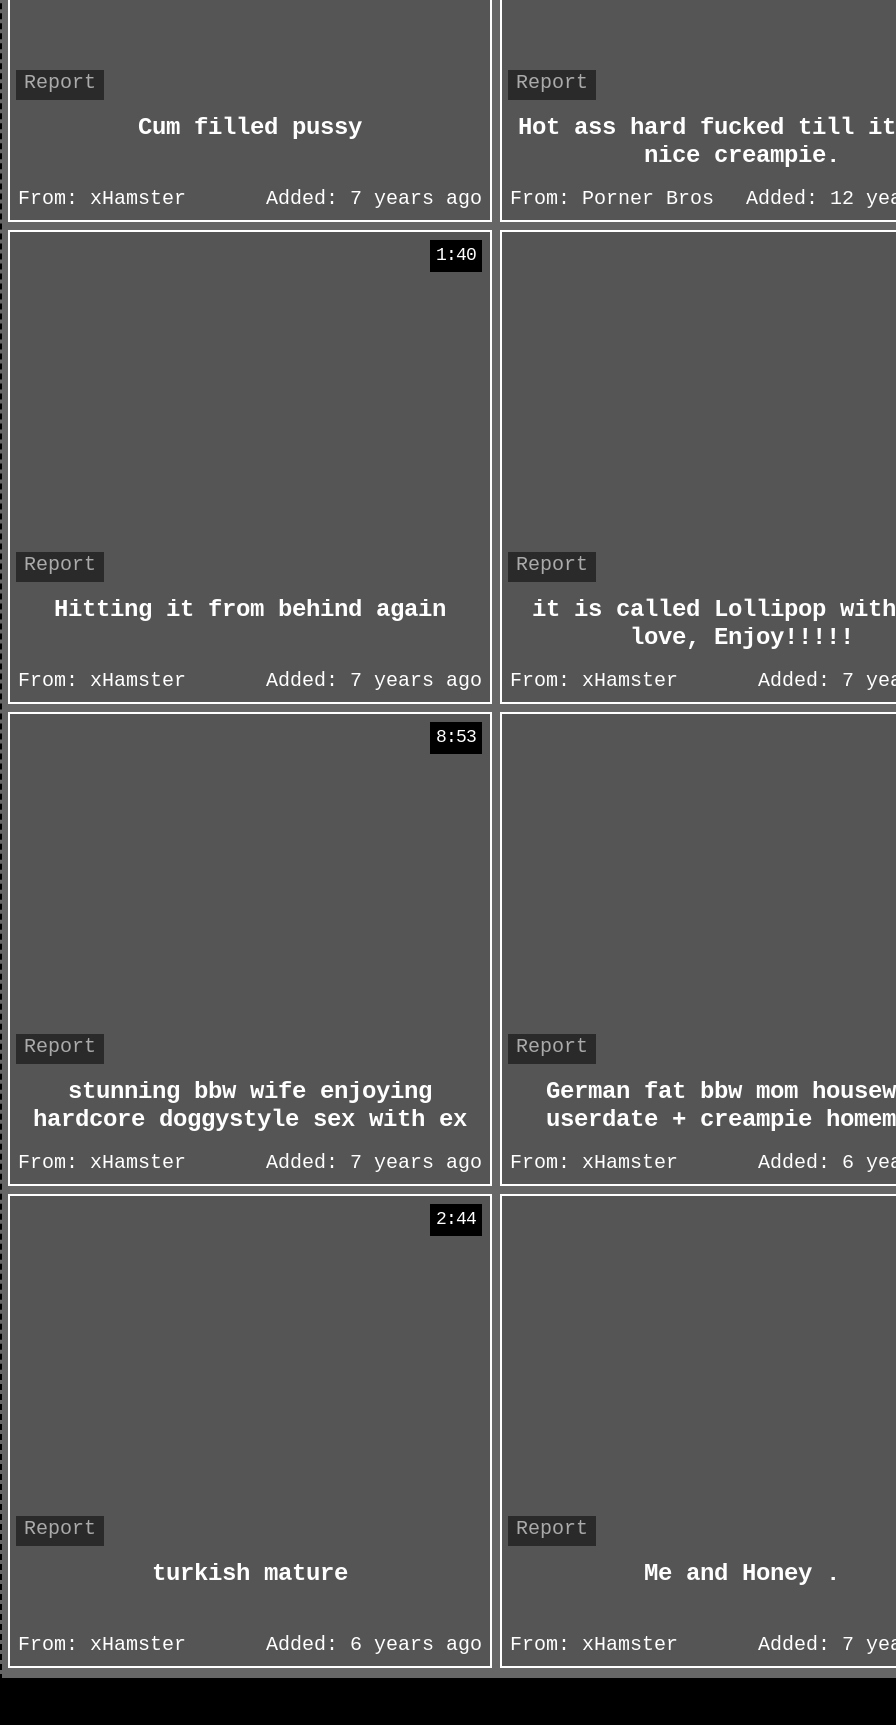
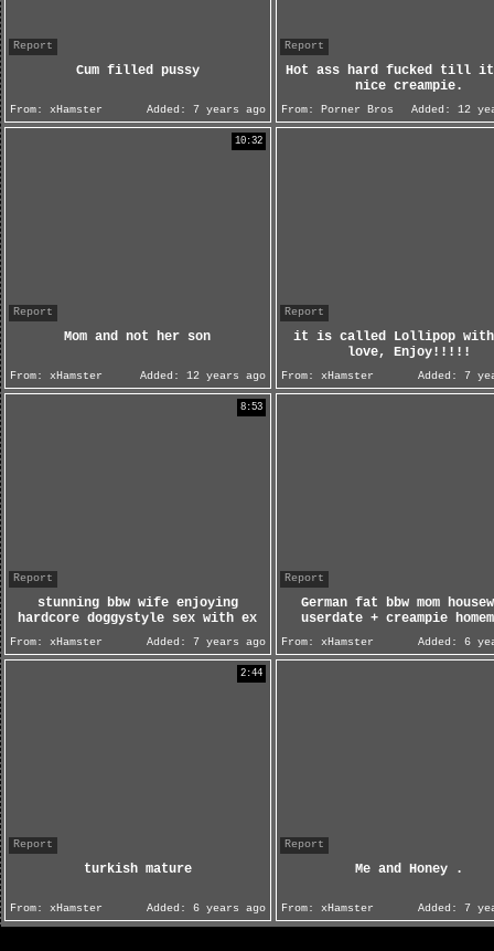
- 1:40
+ 10:32

- Hitting it from behind again
+ Mom and not her son

- Added: 7 years ago
+ Added: 12 years ago
